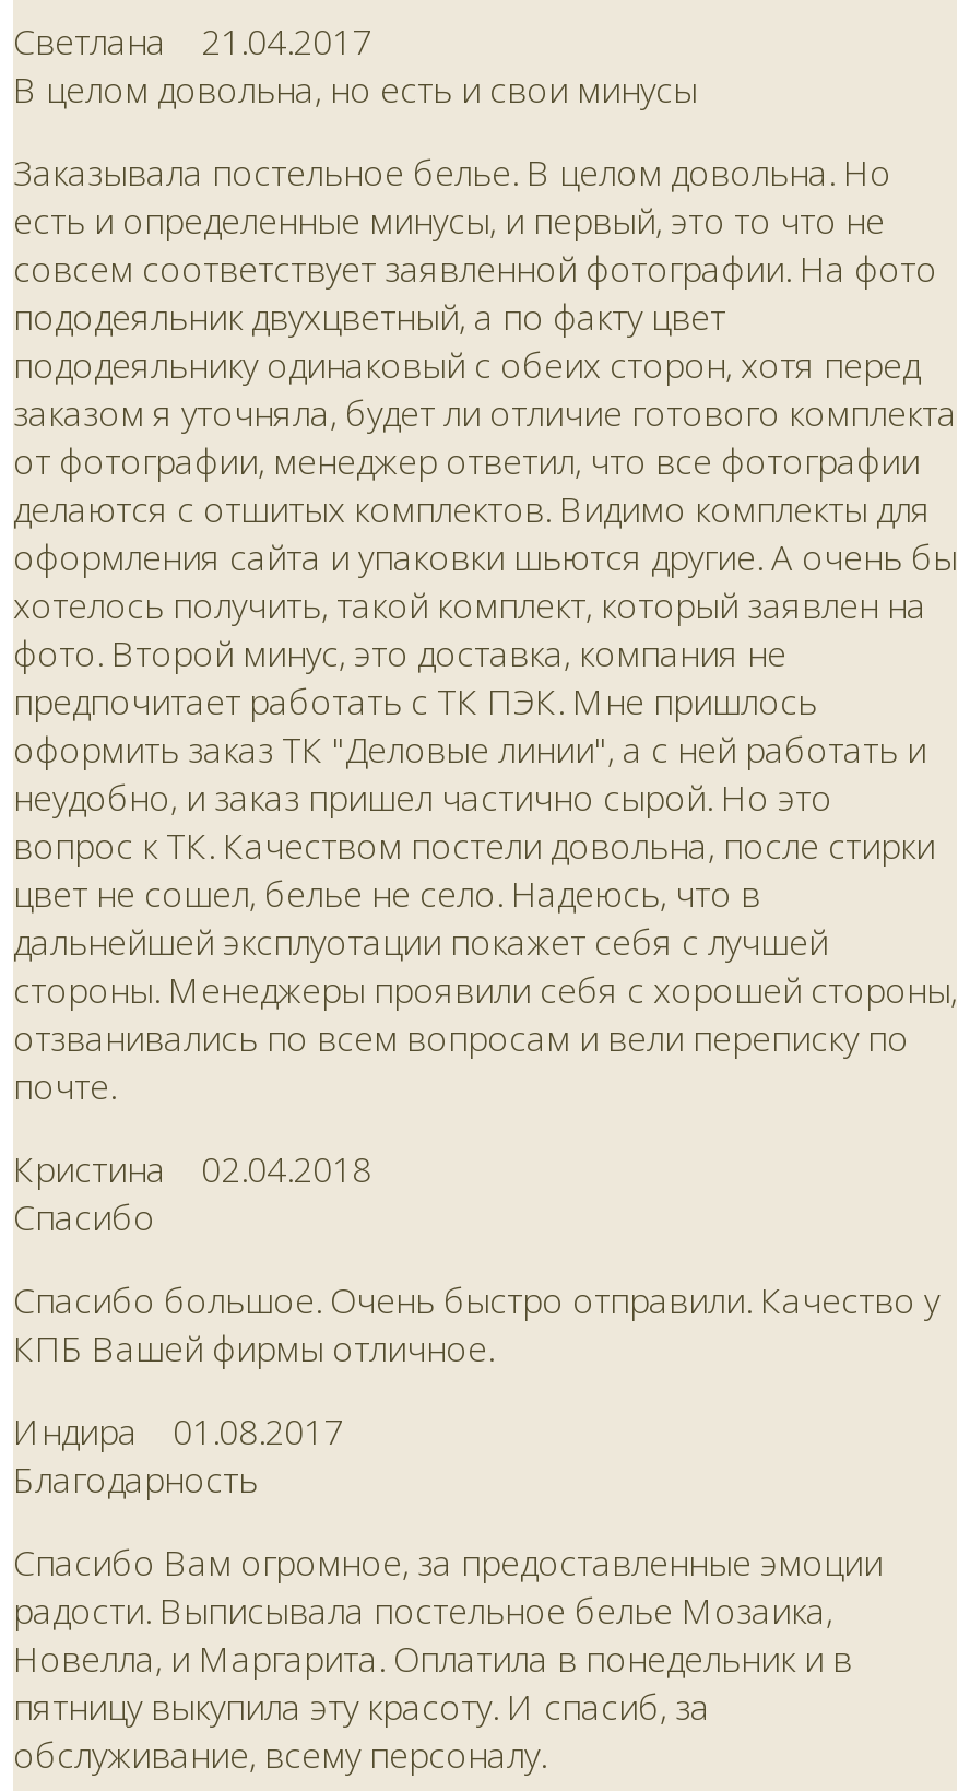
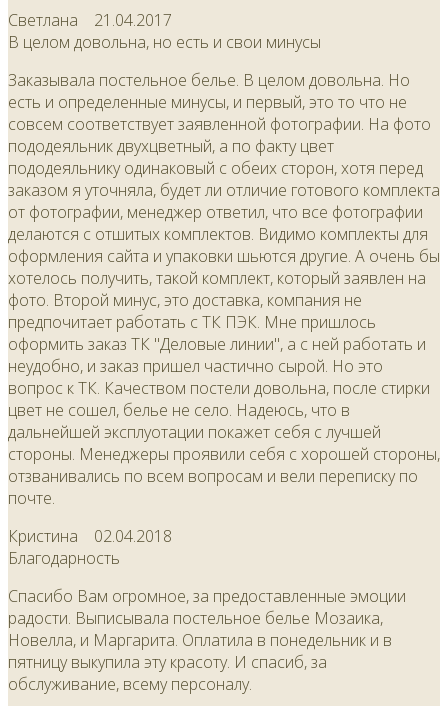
- Спасибо
- Спасибо большое. Очень быстро отправили. Качество у
- КПБ Вашей фирмы отличное.
- Индира 01.08.2017
